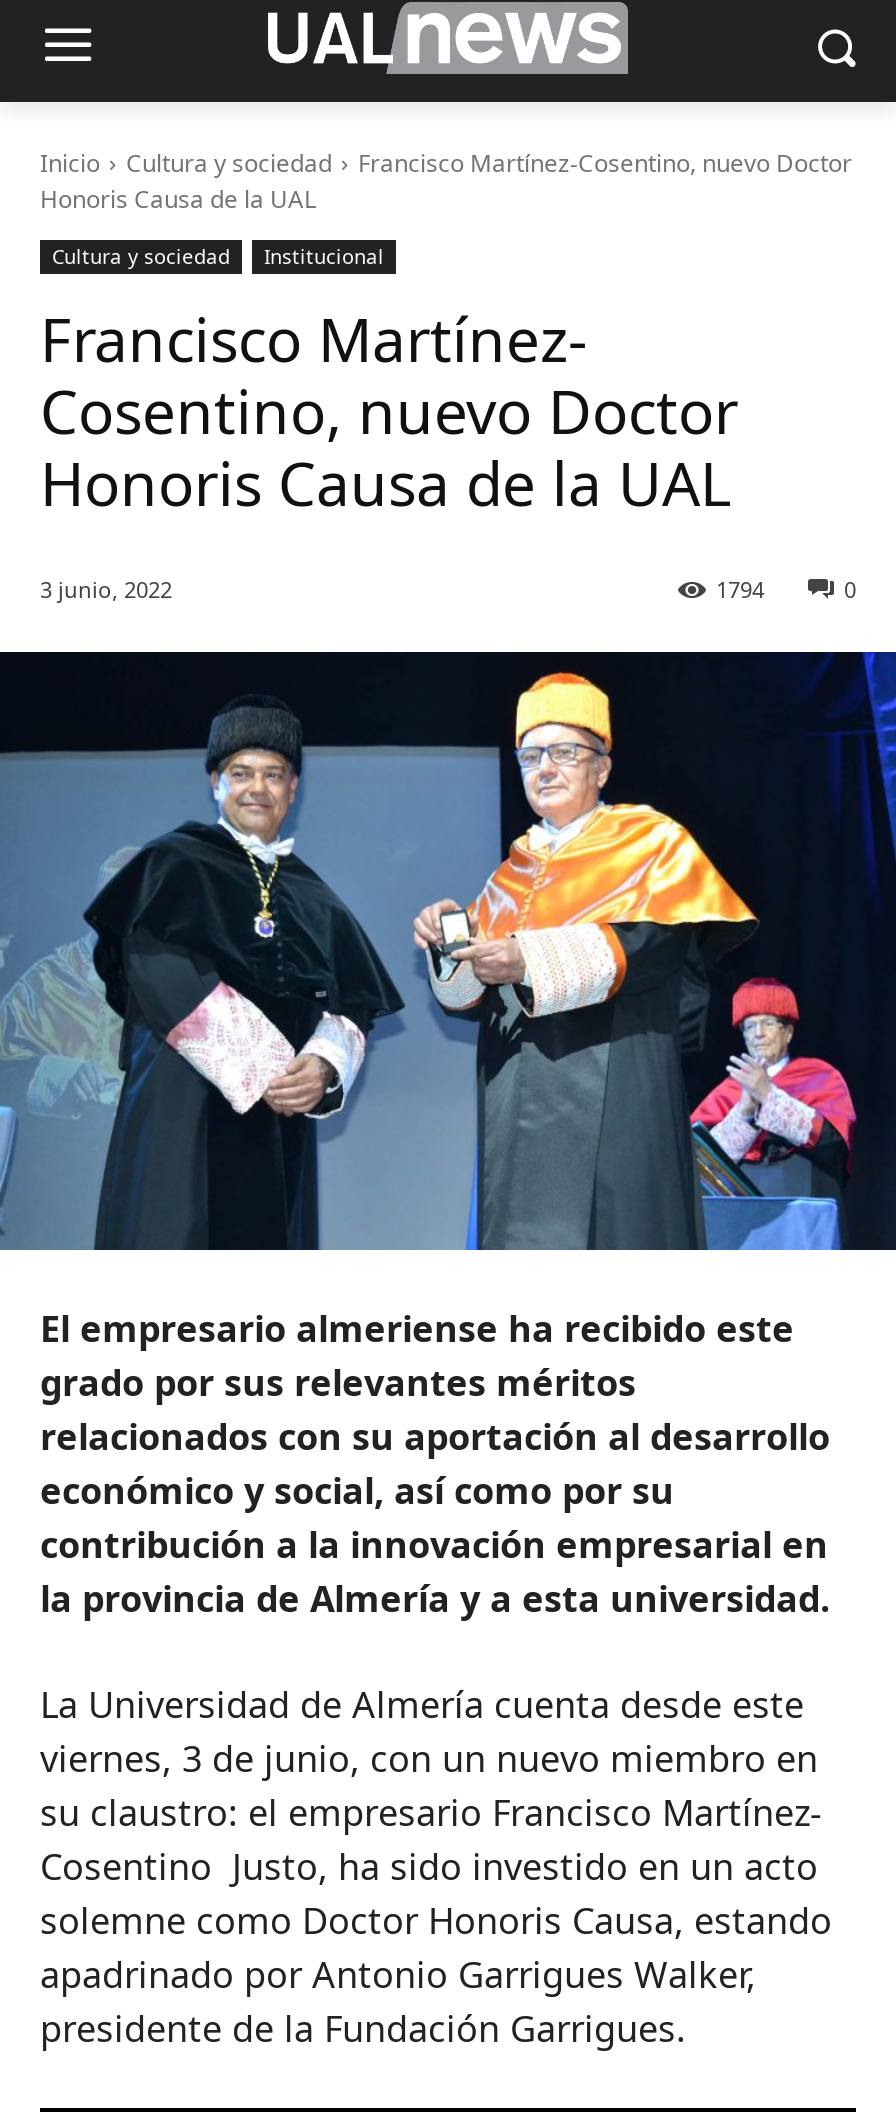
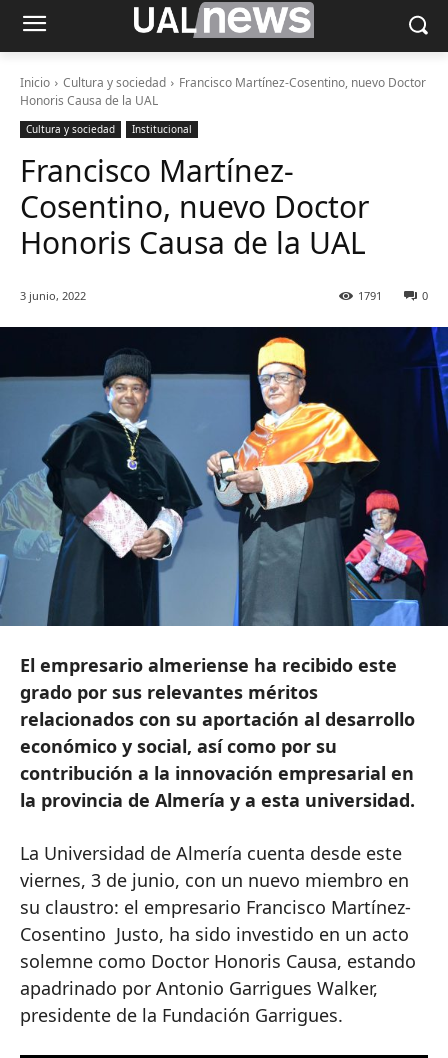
- 1794
+ 1791
